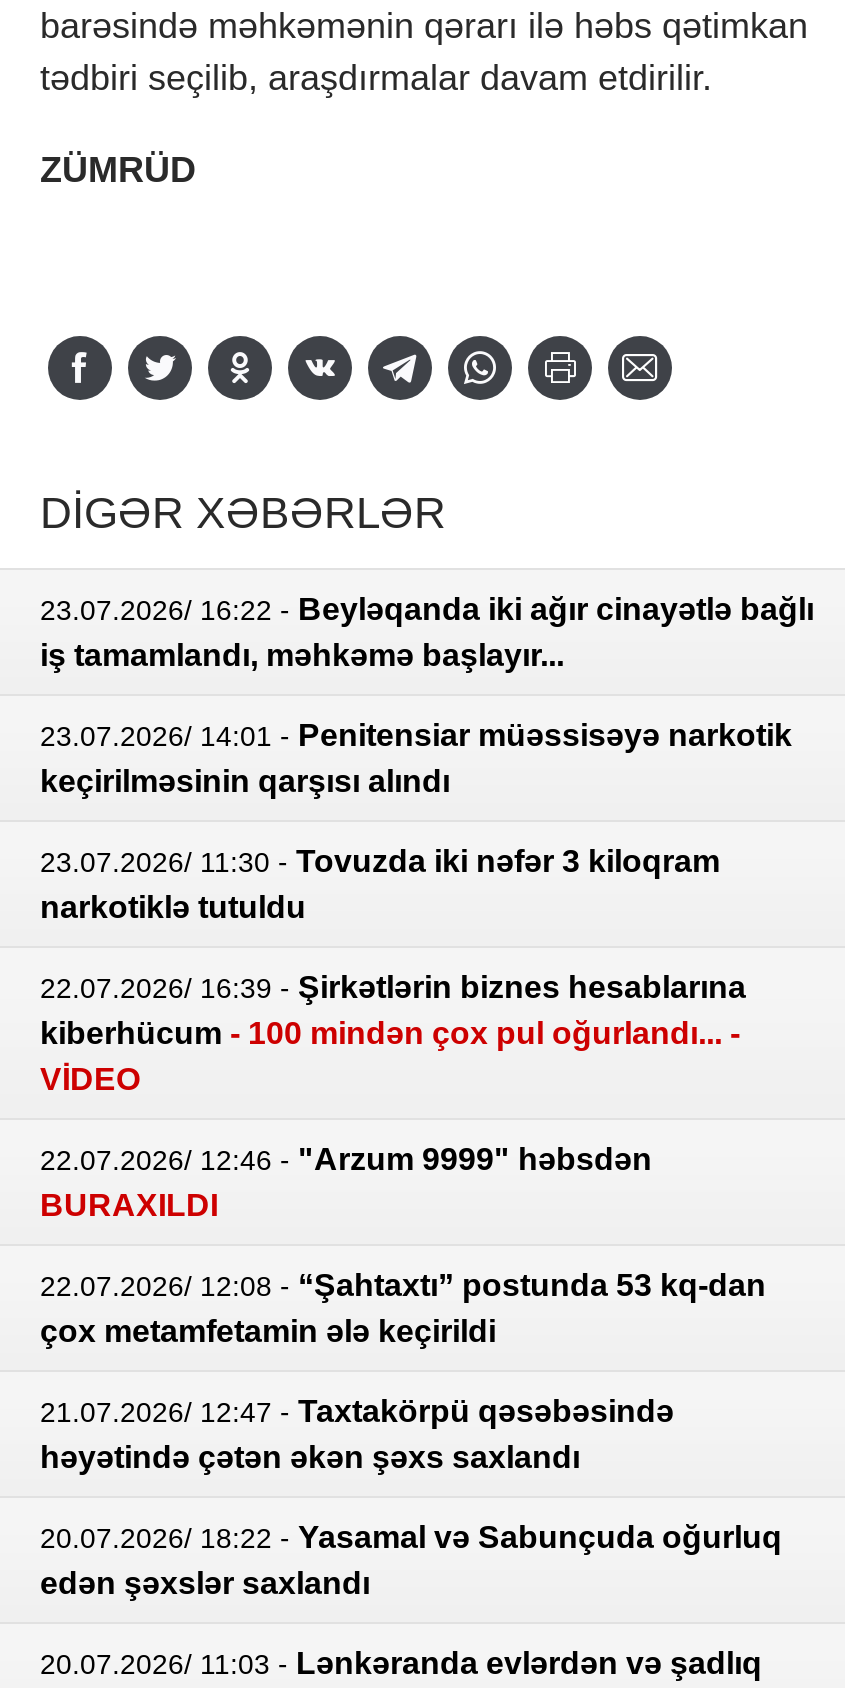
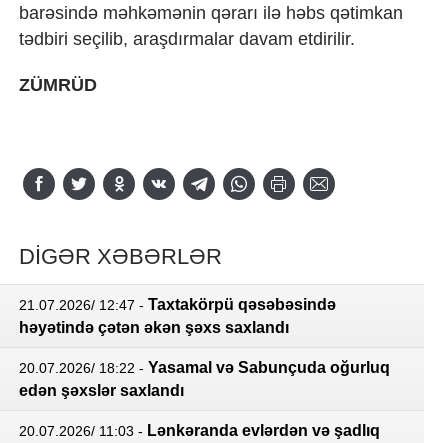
- 23.07.2026/ 16:22 - Beyləqanda iki ağır cinayətlə bağlı
- iş tamamlandı, məhkəmə başlayır...
- 23.07.2026/ 14:01 - Penitensiar müəssisəyə narkotik
- keçirilməsinin qarşısı alındı
- 23.07.2026/ 11:30 - Tovuzda iki nəfər 3 kiloqram
- narkotiklə tutuldu
- 22.07.2026/ 16:39 - Şirkətlərin biznes hesablarına
- kiberhücum - 100 mindən çox pul oğurlandı... -
- VİDEO
- 22.07.2026/ 12:46 - "Arzum 9999" həbsdən
- BURAXILDI
- 22.07.2026/ 12:08 - “Şahtaxtı” postunda 53 kq-dan
- çox metamfetamin ələ keçirildi
